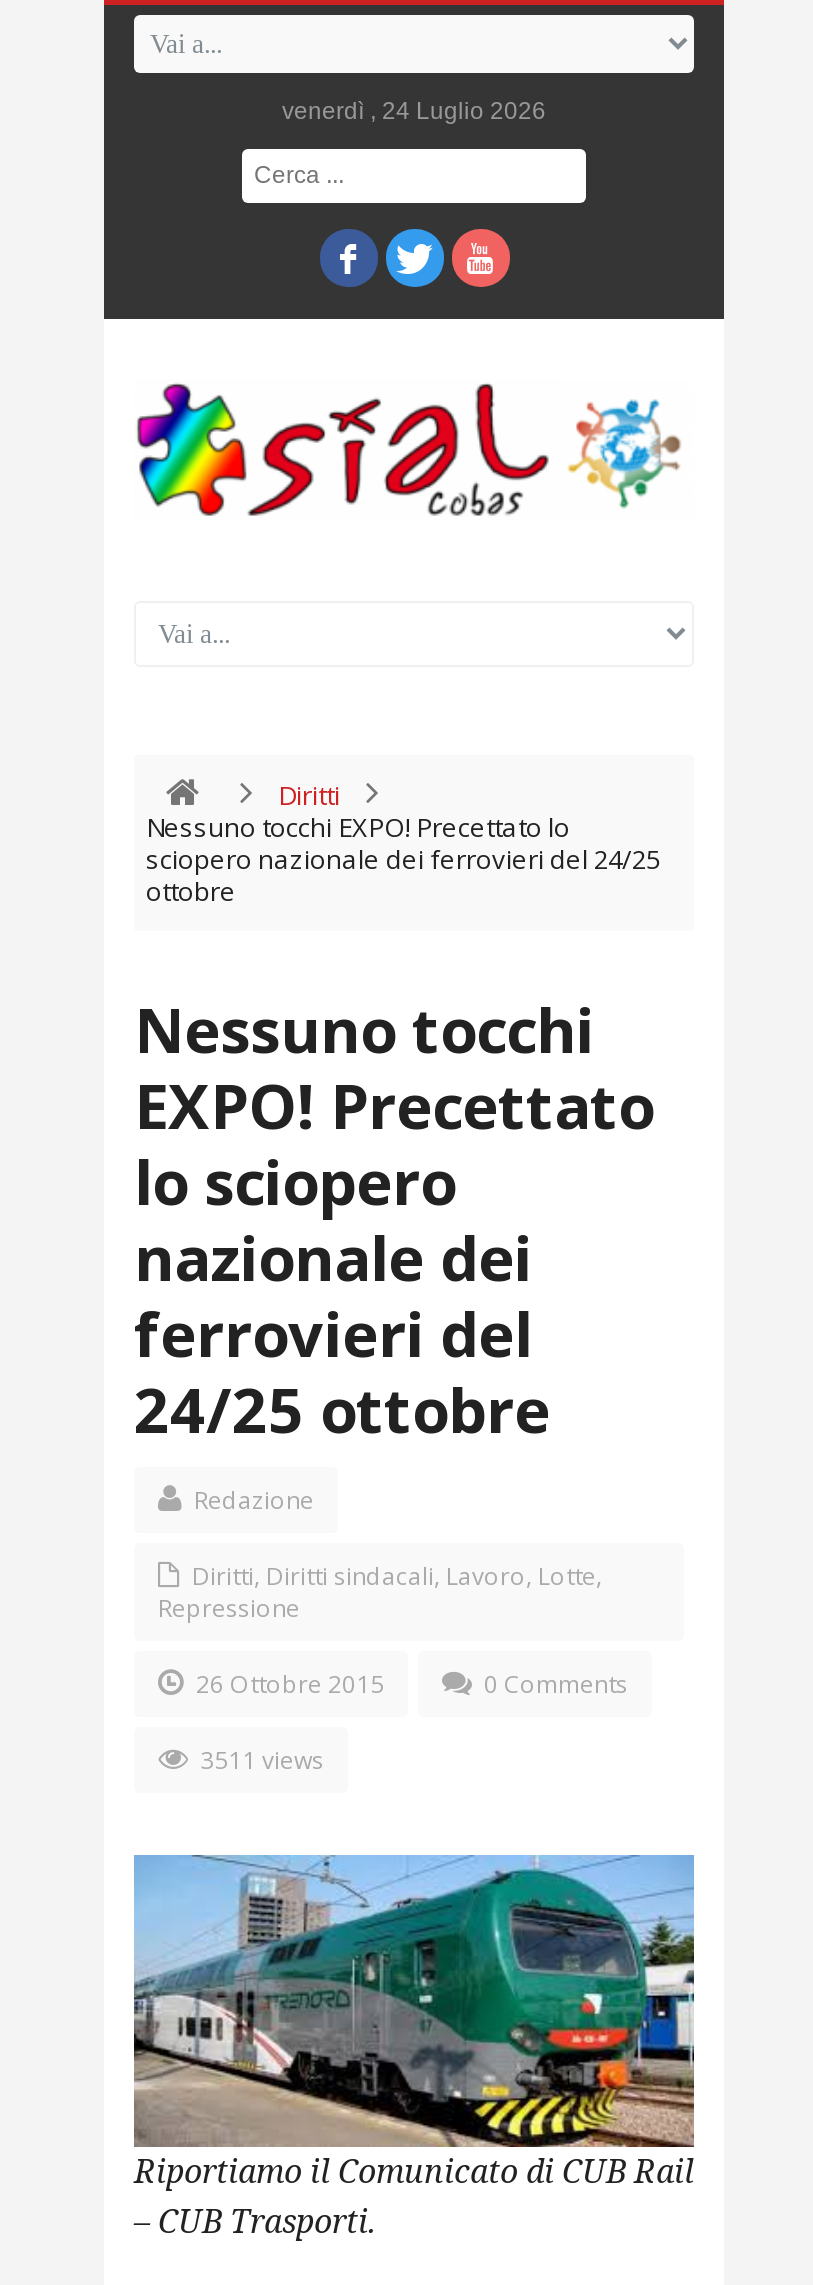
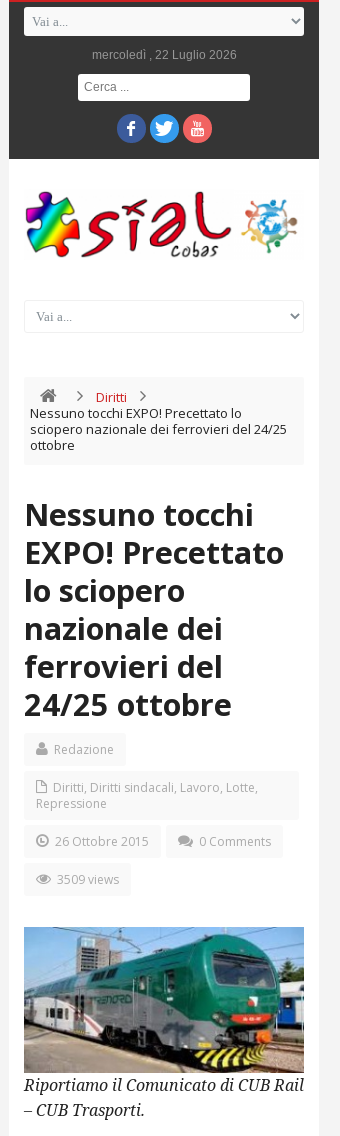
- venerdì , 24 Luglio 2026
+ mercoledì , 22 Luglio 2026

- 3511 views
+ 3509 views
